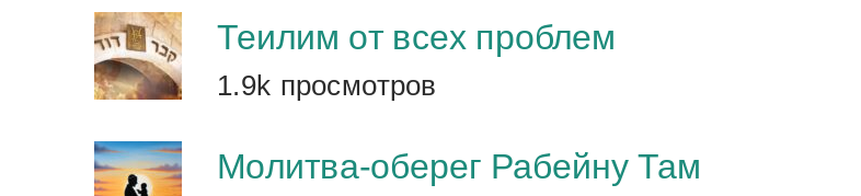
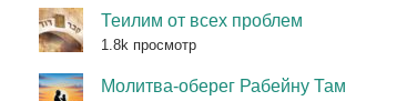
- 1.9k просмотров
+ 1.8k просмотр
